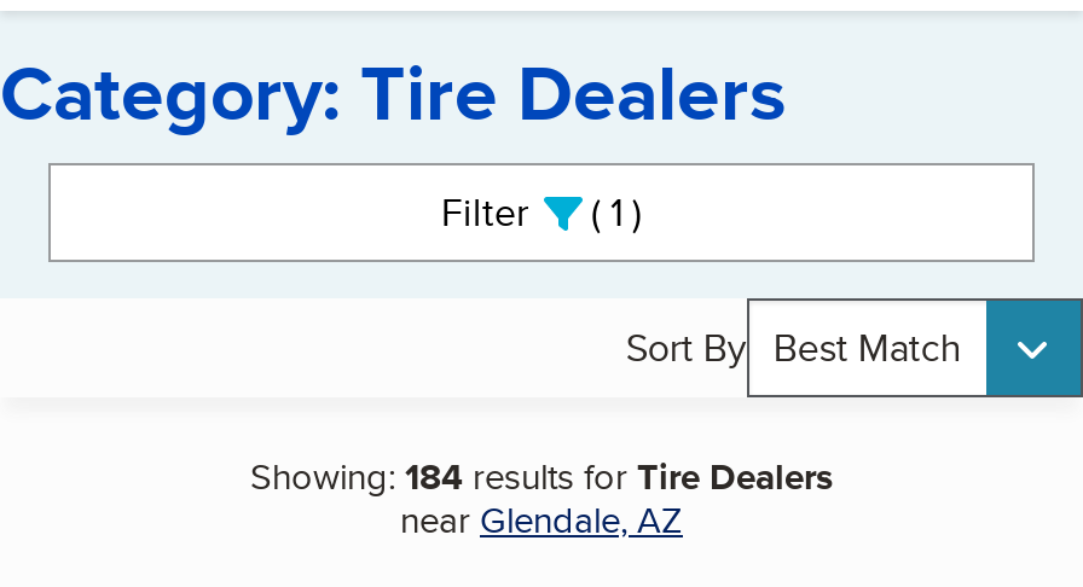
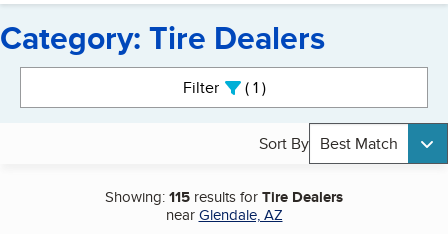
- Showing: 184 results for Tire Dealers
+ Showing: 115 results for Tire Dealers
